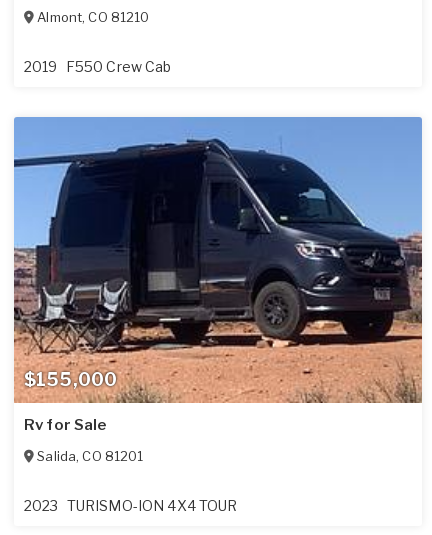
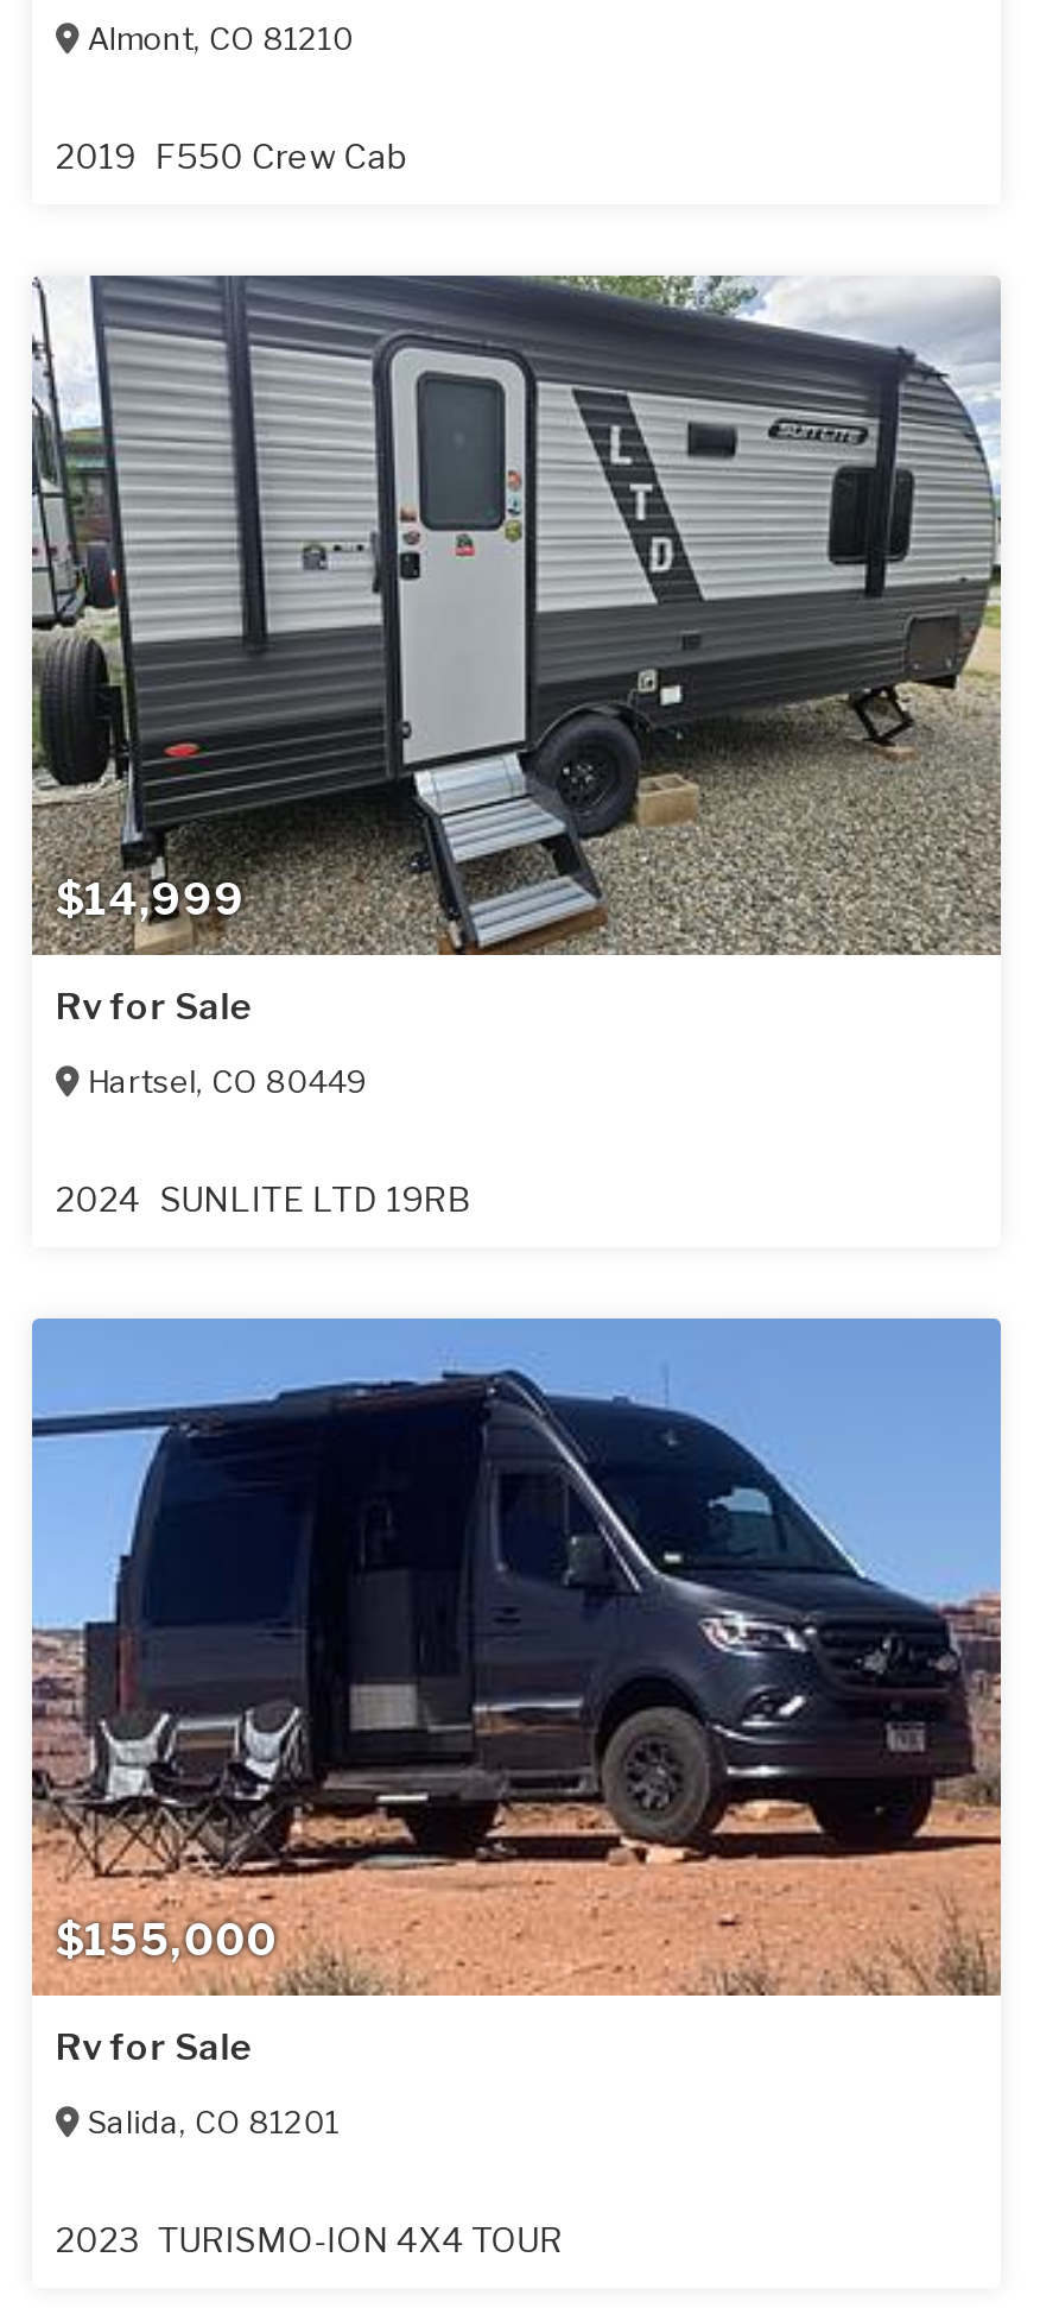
+ [image]
+ $14,999
+ Rv for Sale
+ Hartsel, CO 80449
+ 2024 SUNLITE LTD 19RB
